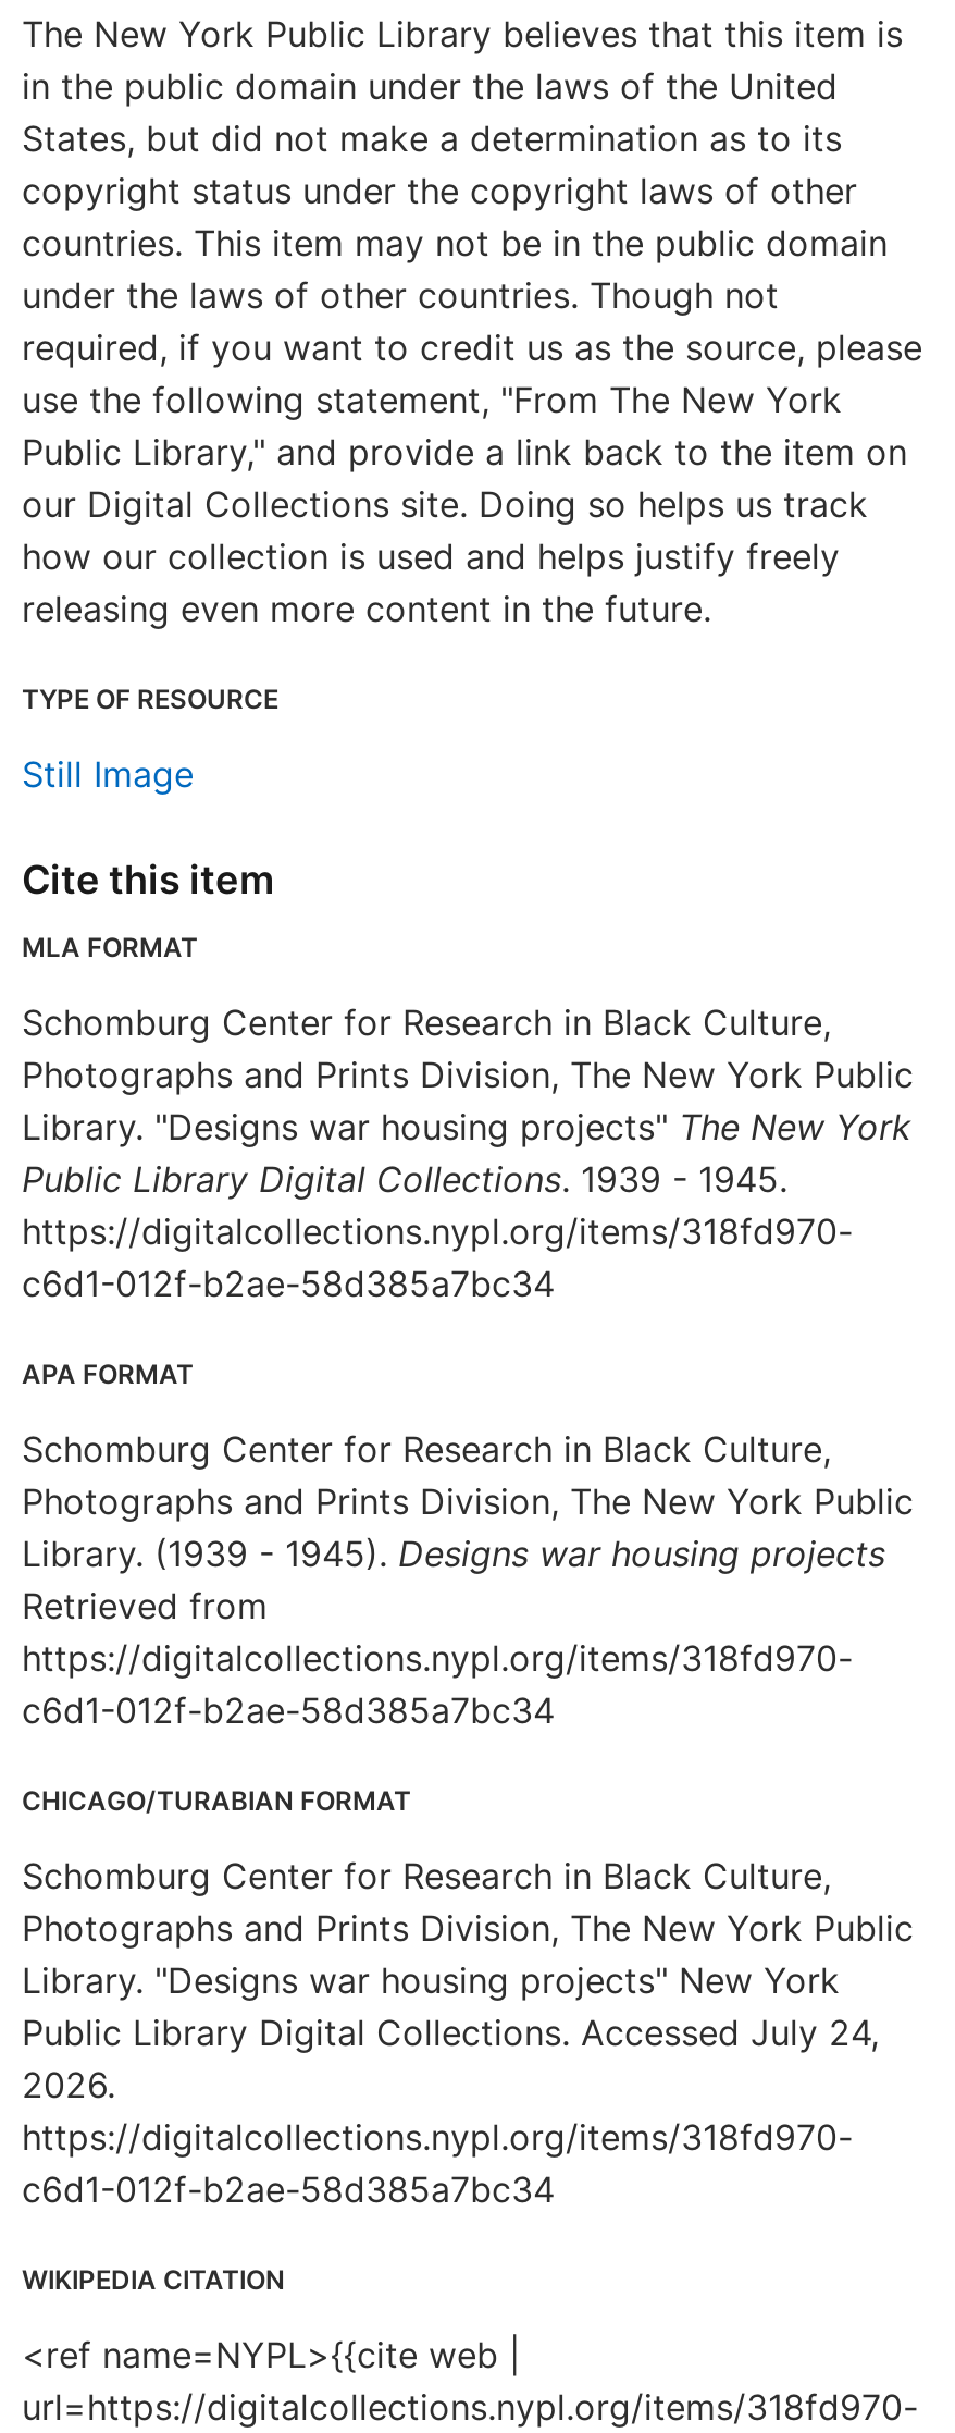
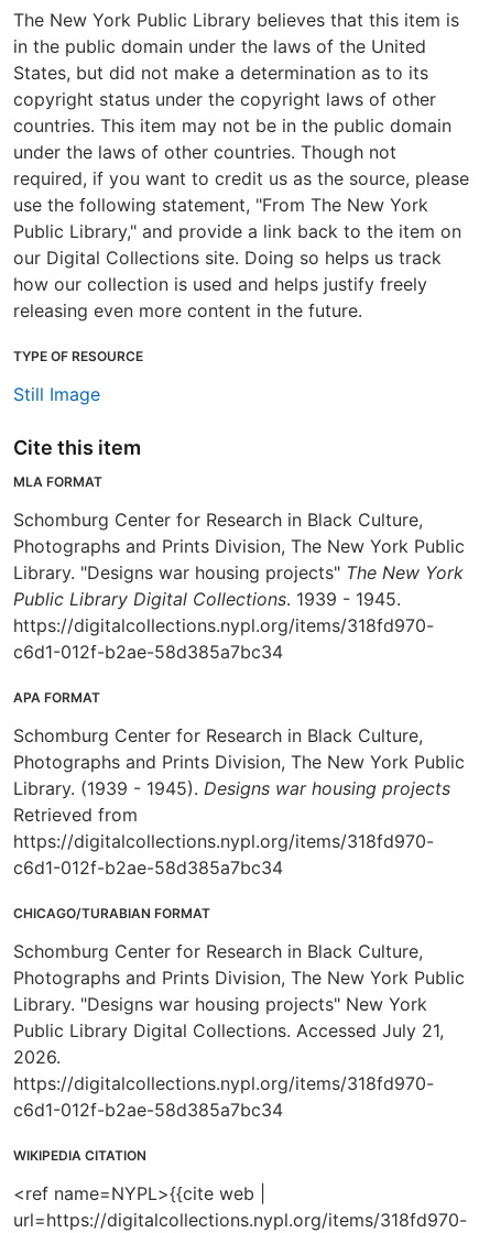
- Public Library Digital Collections. Accessed July 24,
+ Public Library Digital Collections. Accessed July 21,
